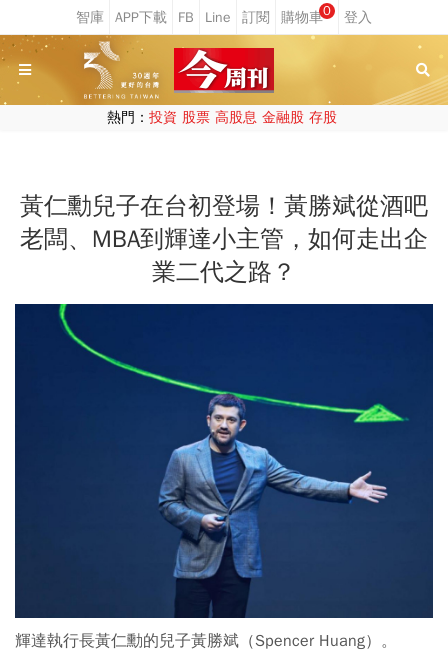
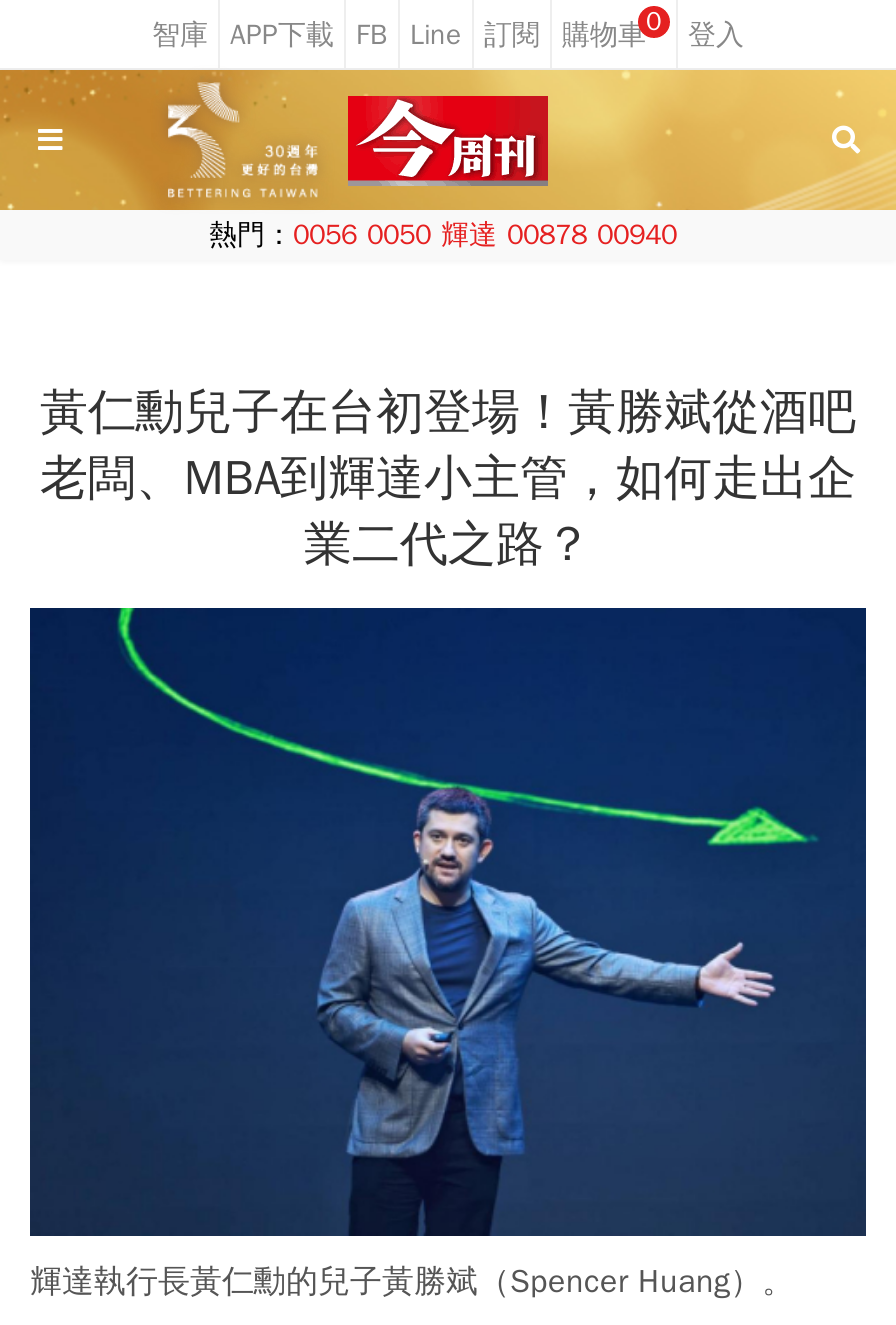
- 熱門：投資 股票 高股息 金融股 存股
+ 熱門：0056 0050 輝達 00878 00940
